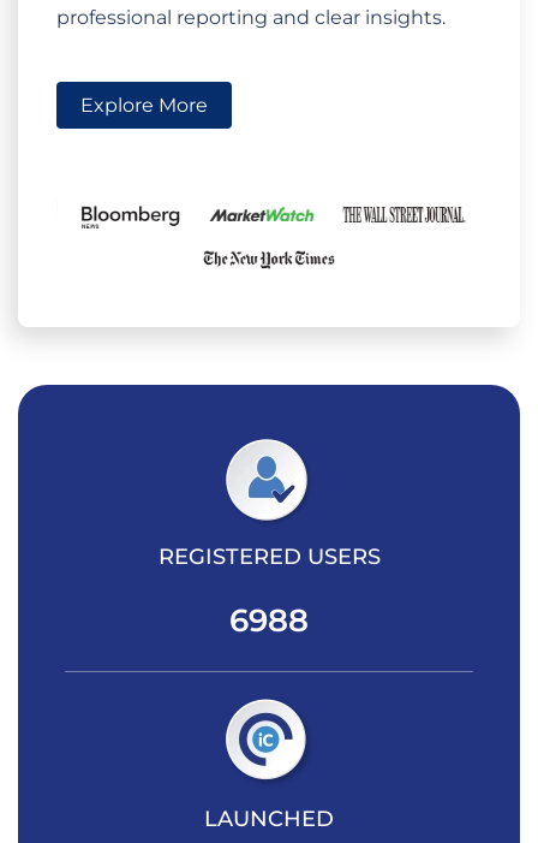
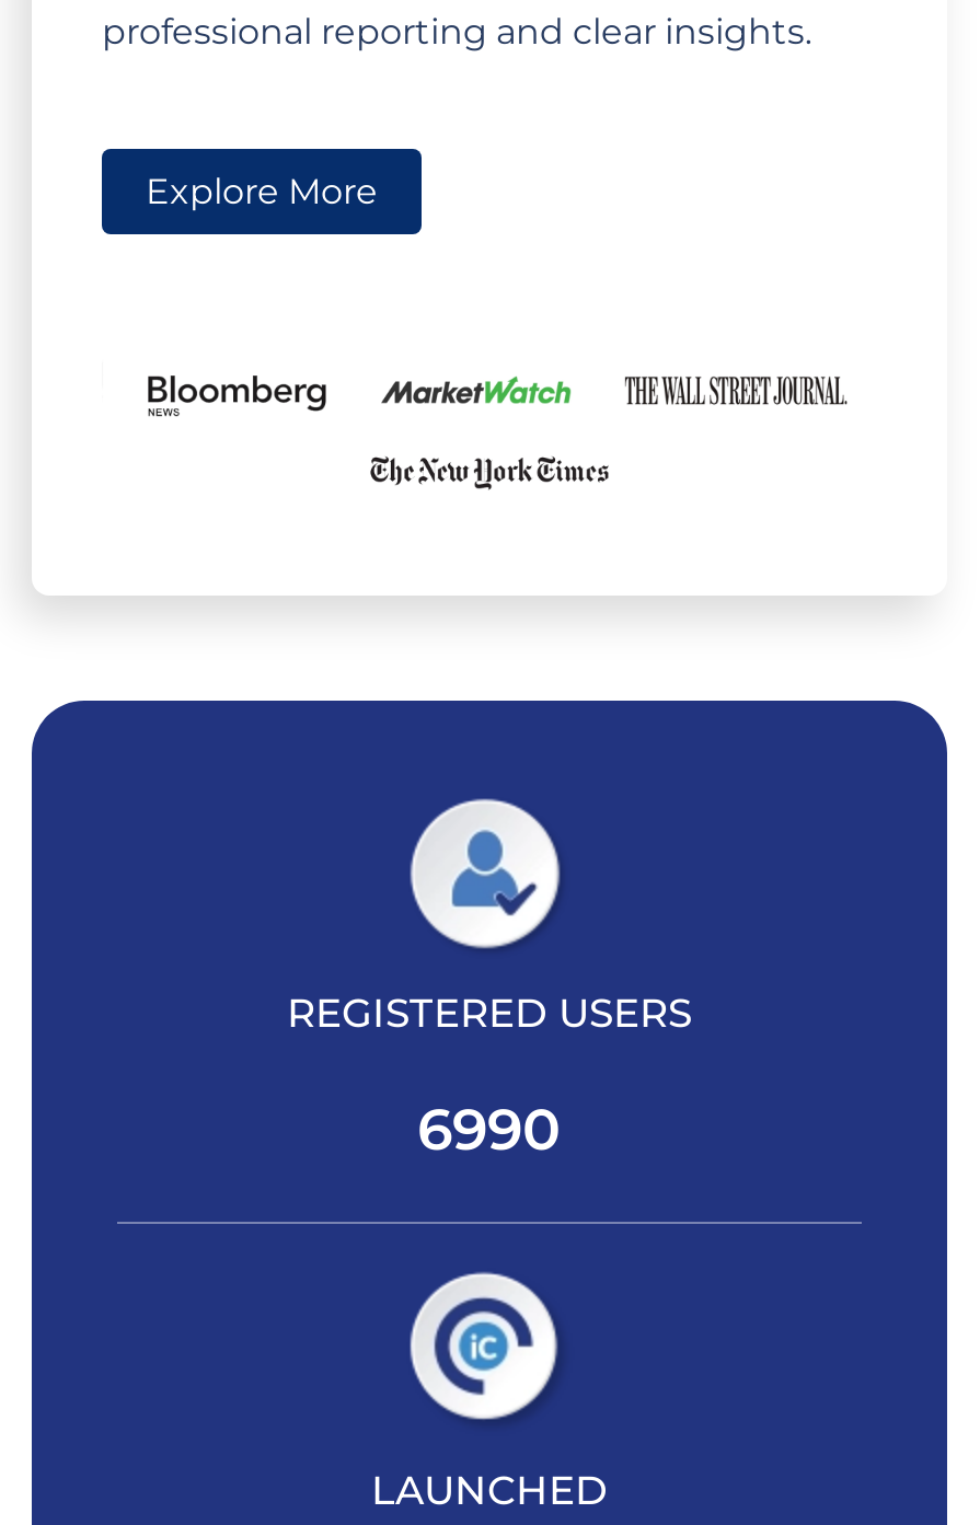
- 6988
+ 6990
